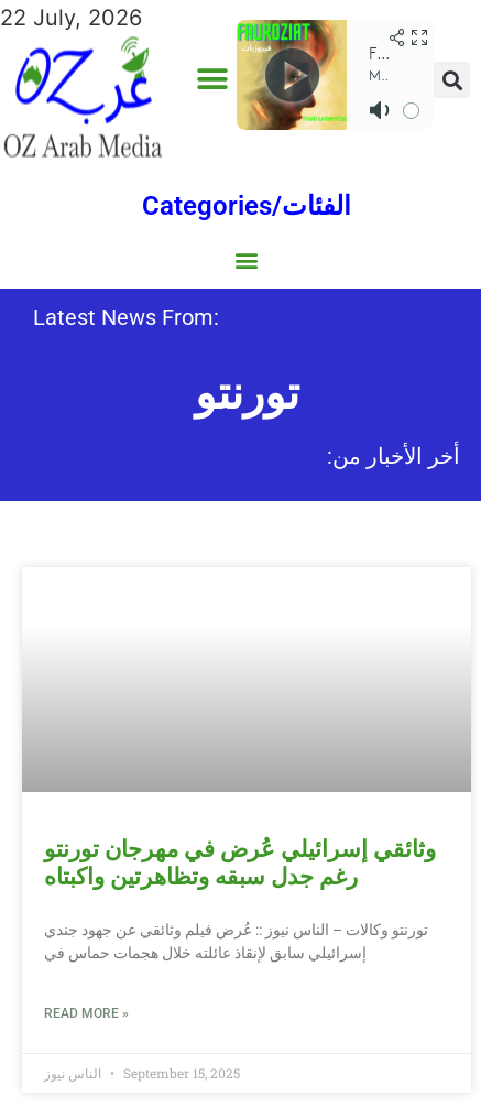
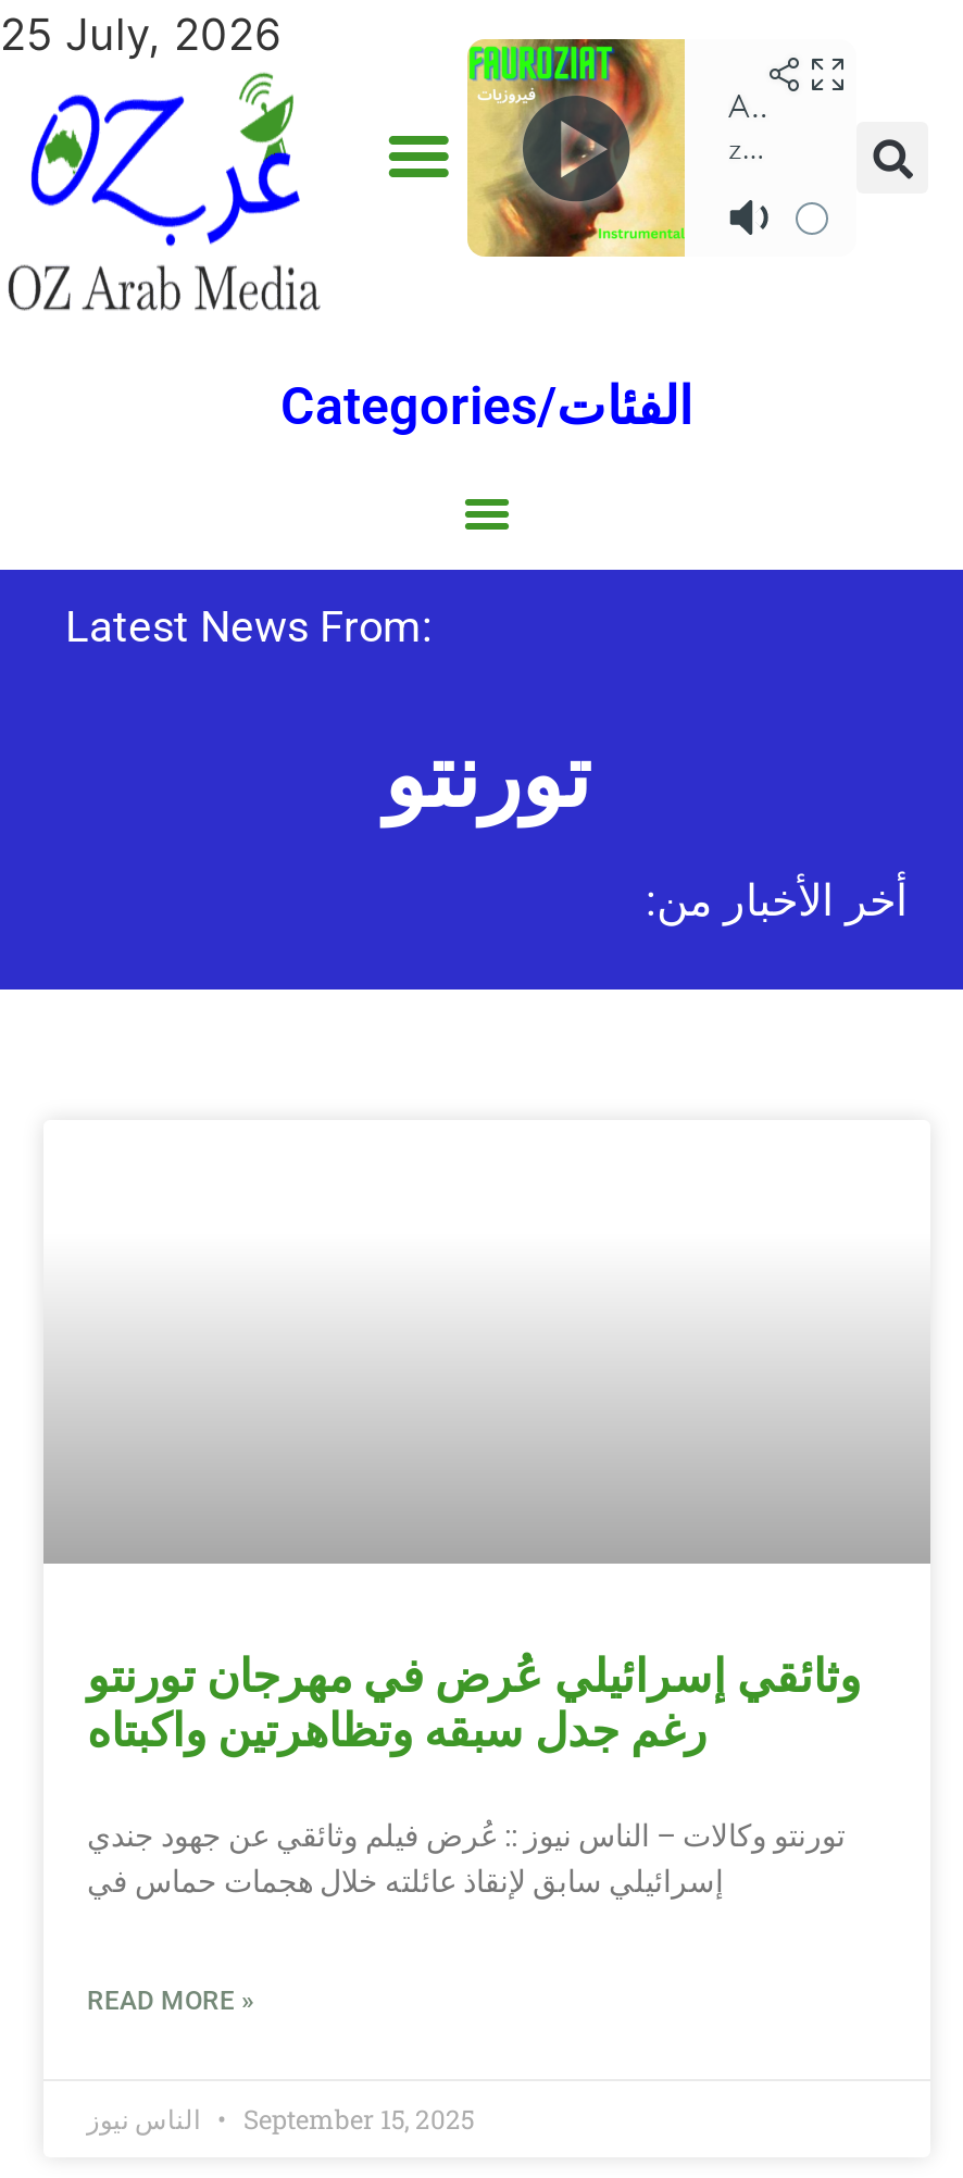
- 22 July, 2026
+ 25 July, 2026
